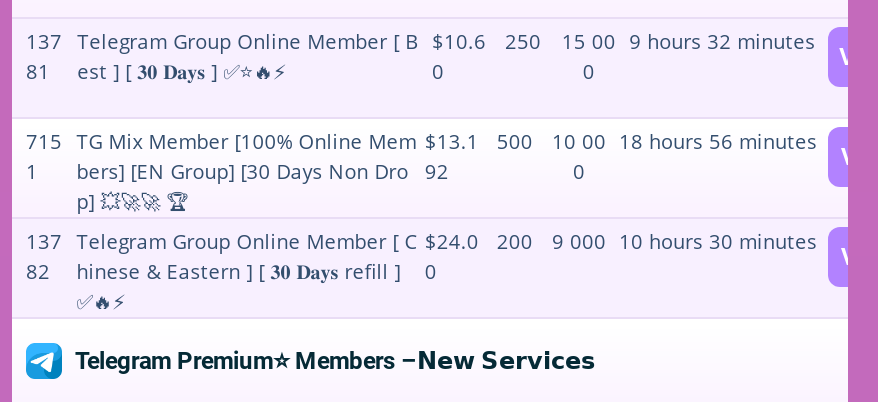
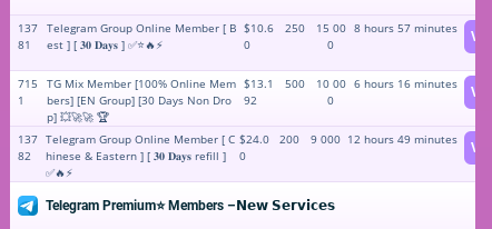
- 9 hours 32 minutes
+ 8 hours 57 minutes

- 18 hours 56 minutes
+ 6 hours 16 minutes

- 9 000 10 hours 30 minutes
+ 9 000 12 hours 49 minutes
